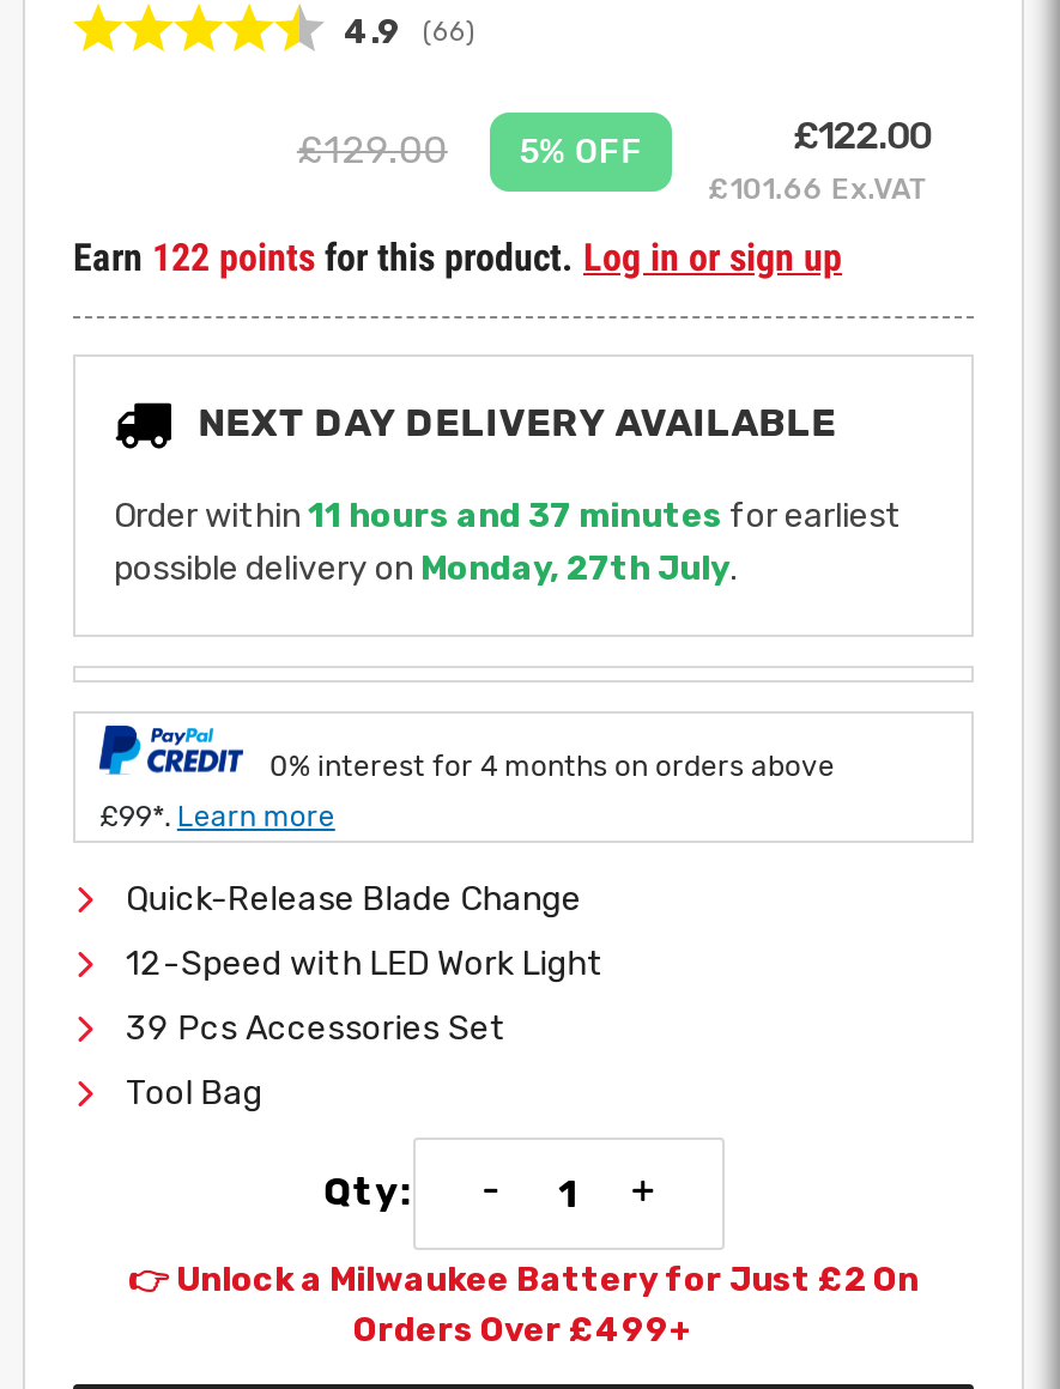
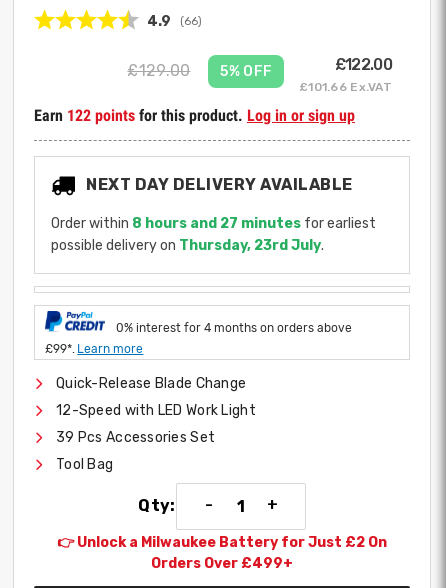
- Order within 11 hours and 37 minutes for earliest
+ Order within 8 hours and 27 minutes for earliest

- possible delivery on Monday, 27th July.
+ possible delivery on Thursday, 23rd July.
